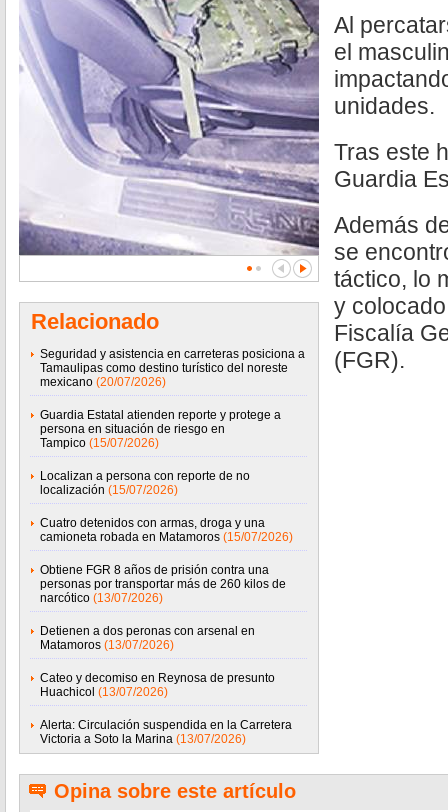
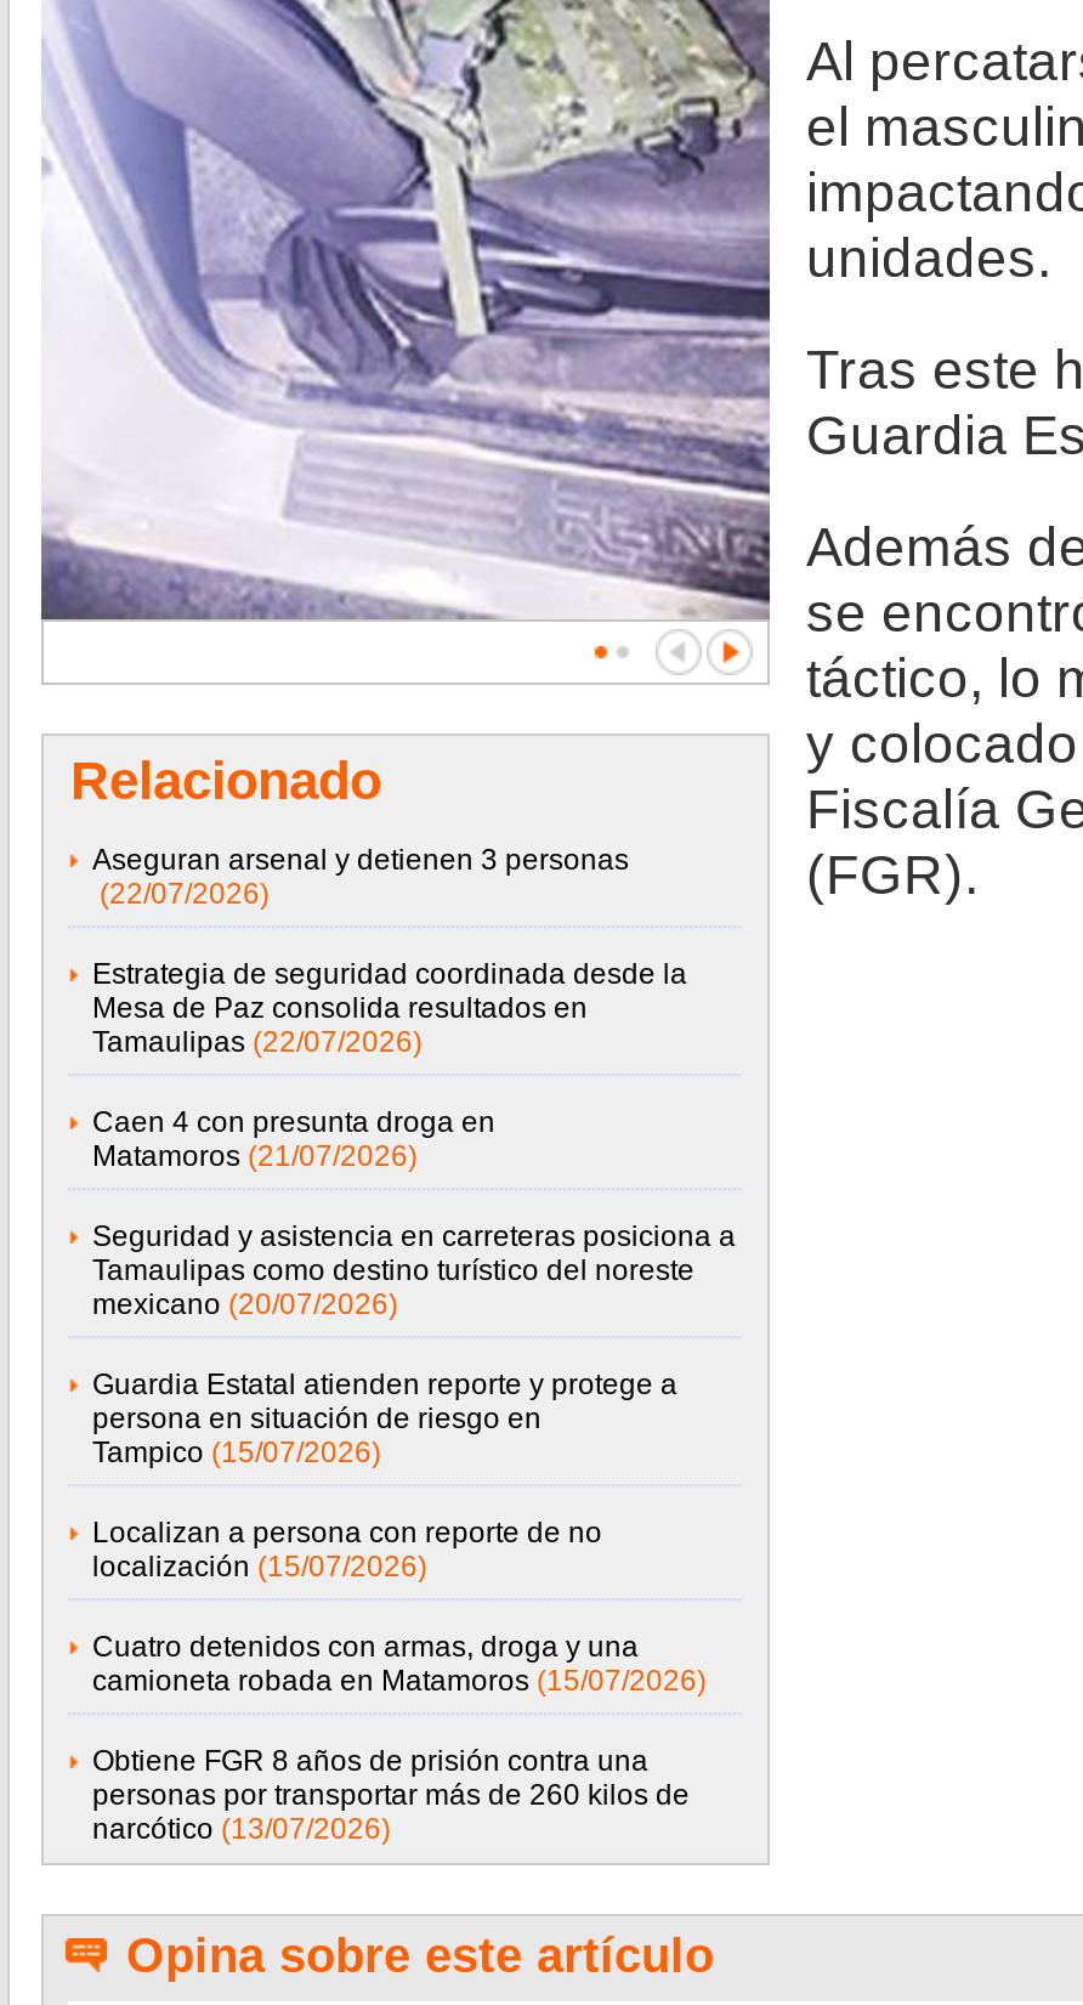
moved down: Seguridad y asistencia en carreteras posiciona a | Tamaulipas como destino turístico del noreste | mexicano (20/07/2026) | ... | personas por transportar más de 260 kilos de | narcótico (13/07/2026)

+ Aseguran arsenal y detienen 3 personas
+ (22/07/2026)
+ Estrategia de seguridad coordinada desde la
+ Mesa de Paz consolida resultados en
+ Tamaulipas (22/07/2026)
+ Caen 4 con presunta droga en
+ Matamoros (21/07/2026)

- Detienen a dos peronas con arsenal en
- Matamoros (13/07/2026)
- Cateo y decomiso en Reynosa de presunto
- Huachicol (13/07/2026)
- Alerta: Circulación suspendida en la Carretera
- Victoria a Soto la Marina (13/07/2026)
